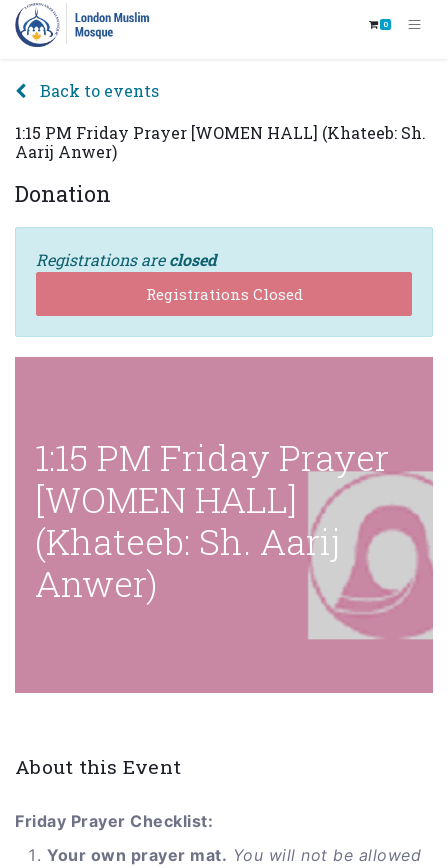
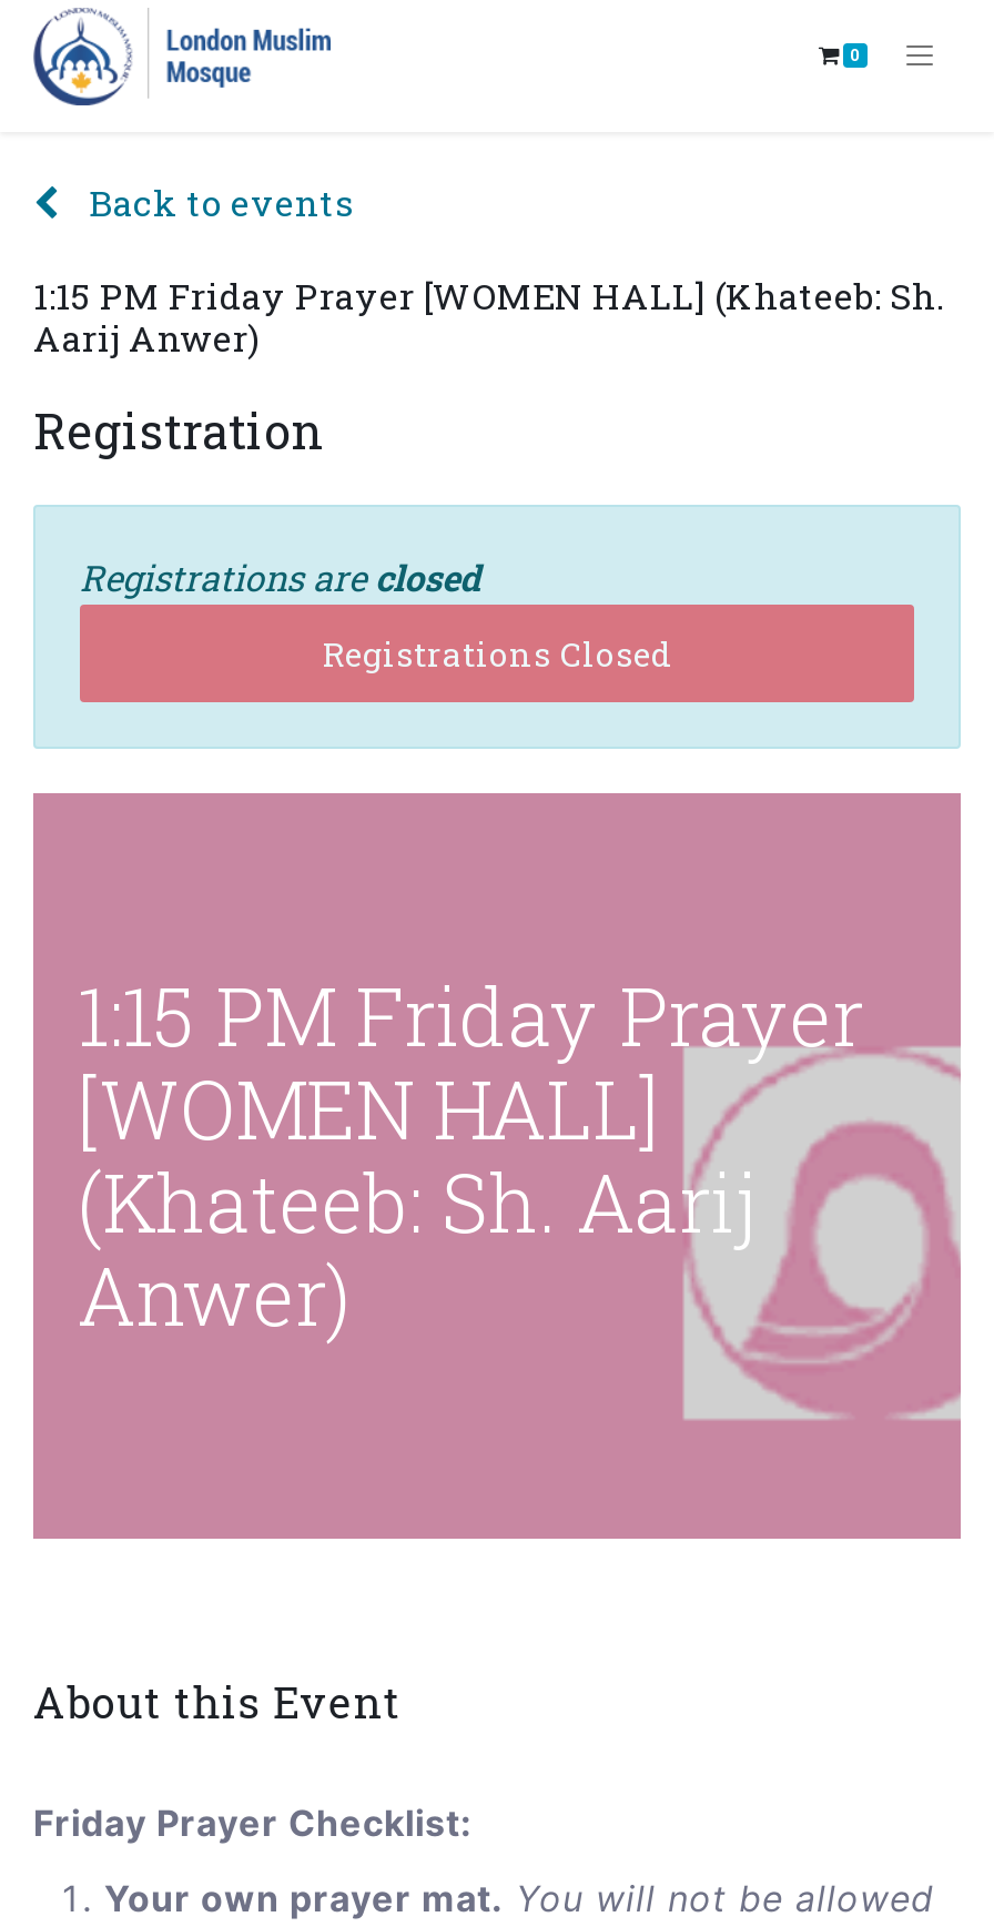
- Donation
+ Registration
